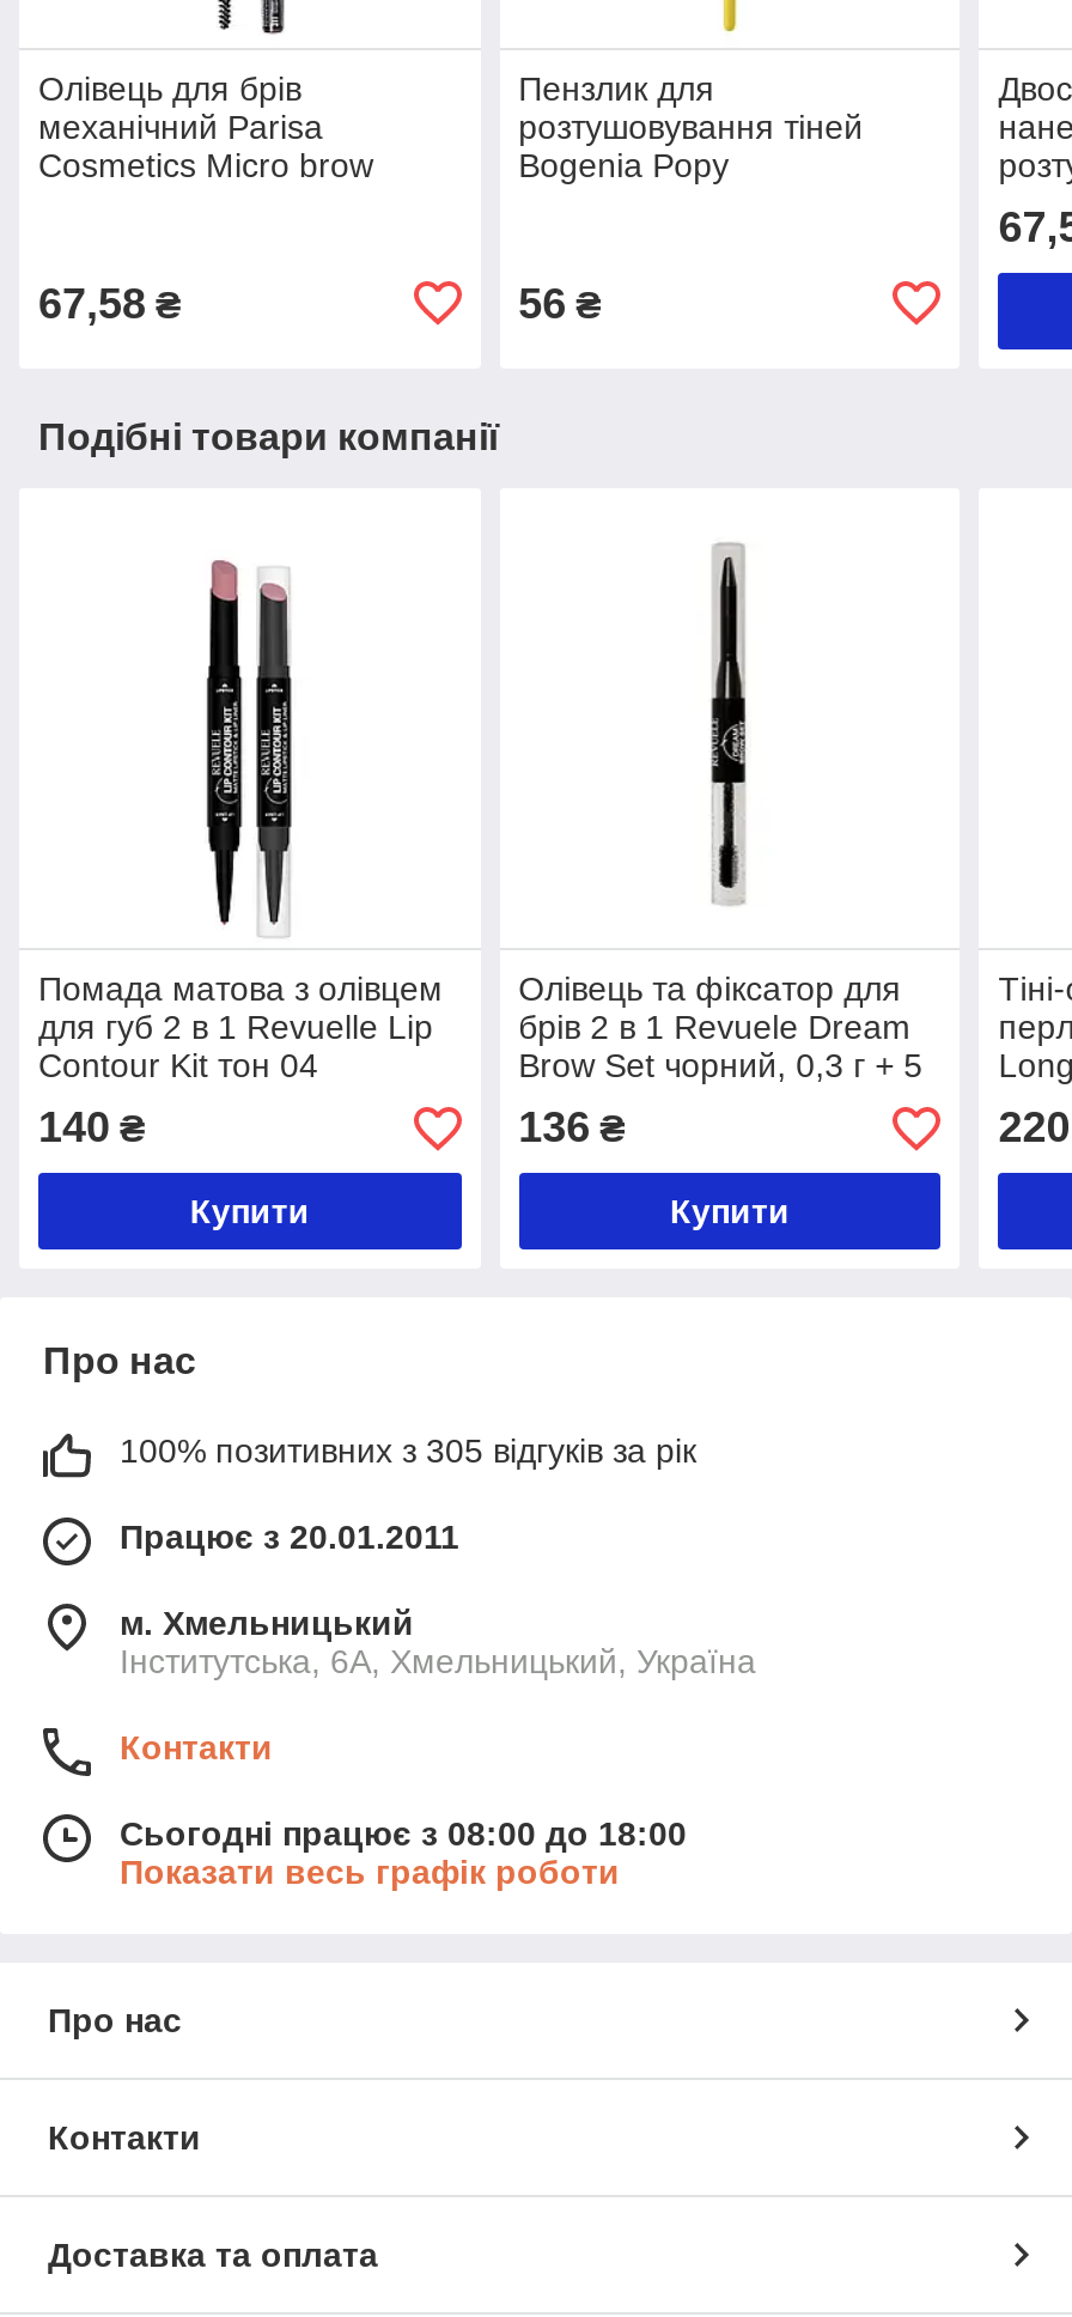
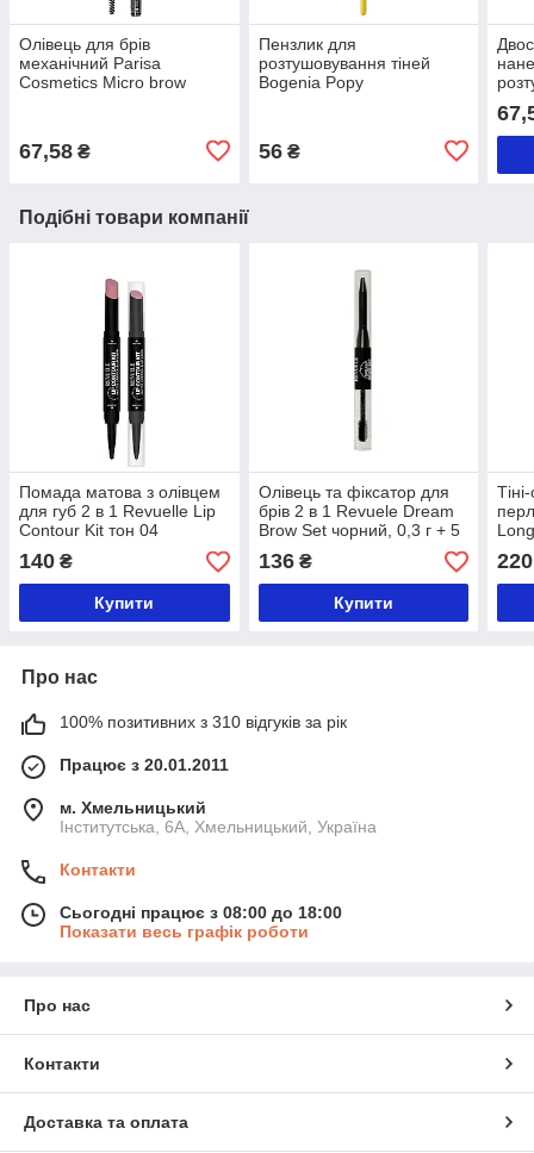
- 100% позитивних з 305 відгуків за рік
+ 100% позитивних з 310 відгуків за рік
